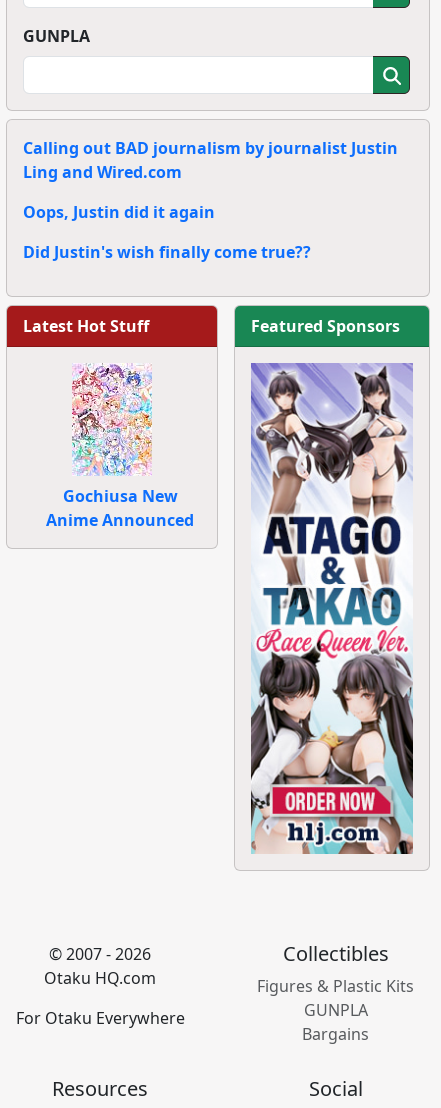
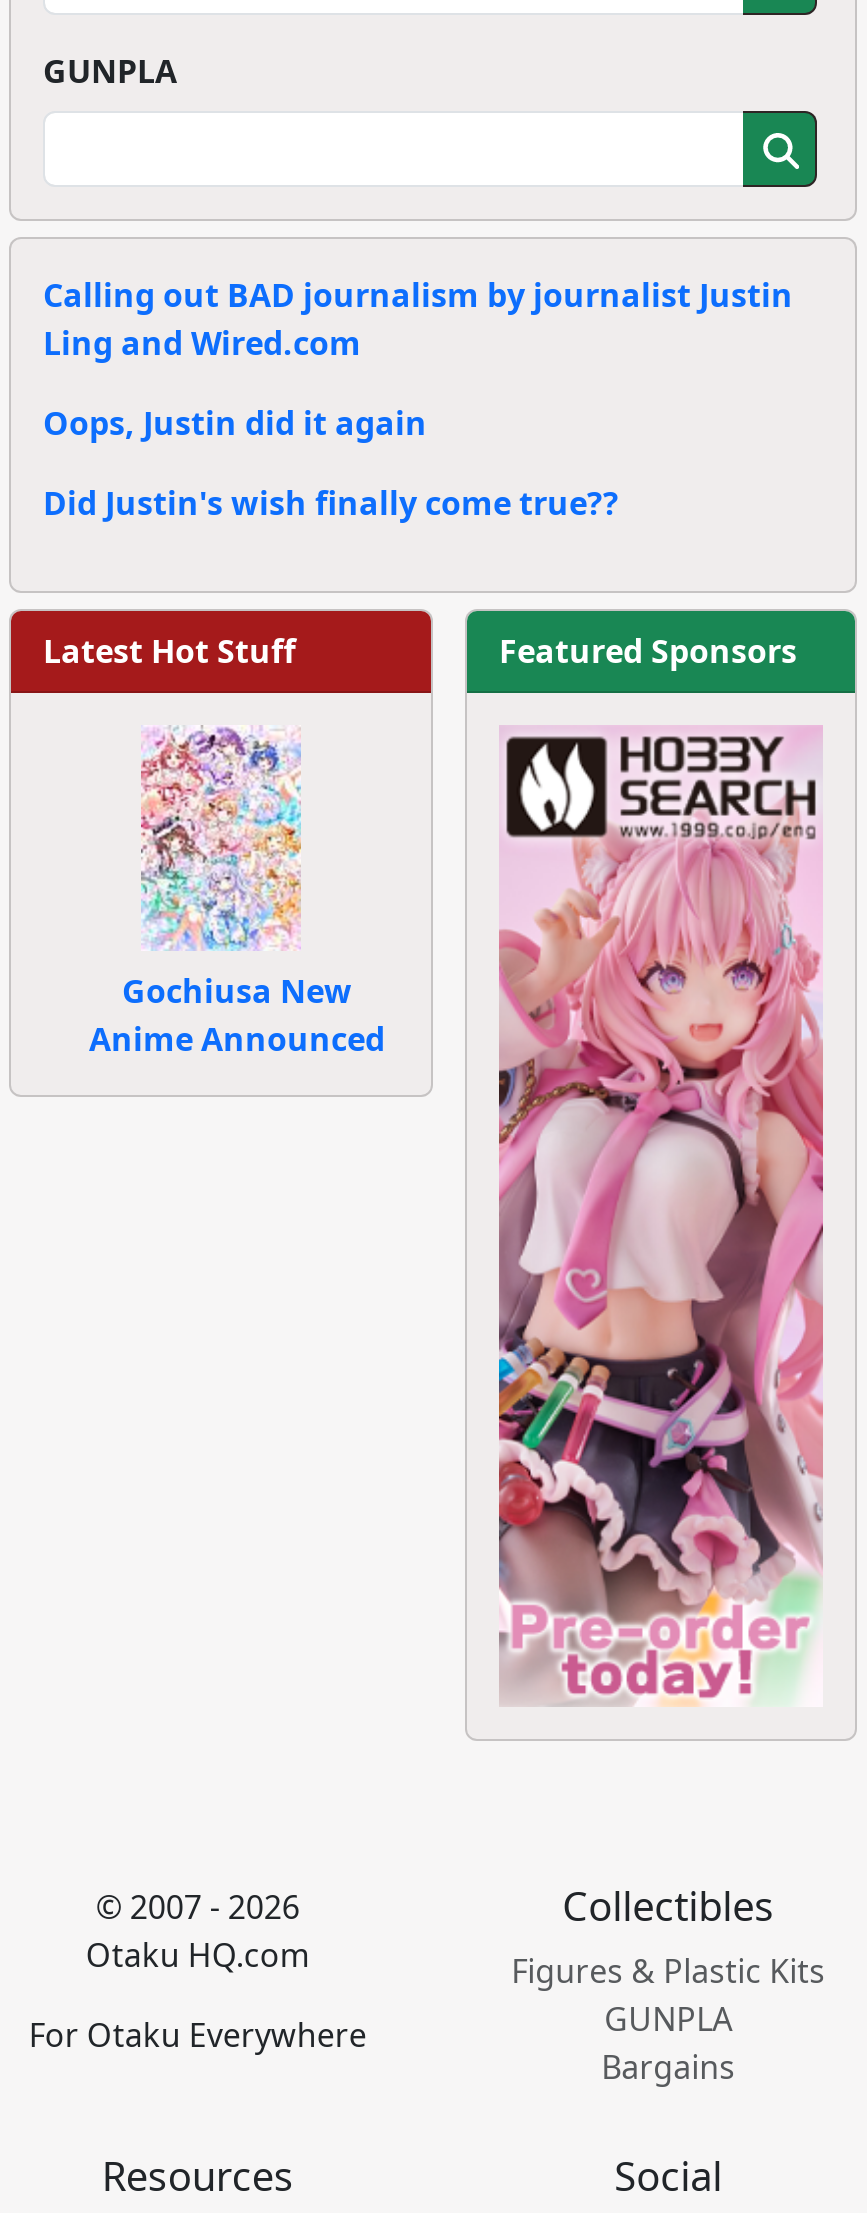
- [image]
+ [image]
